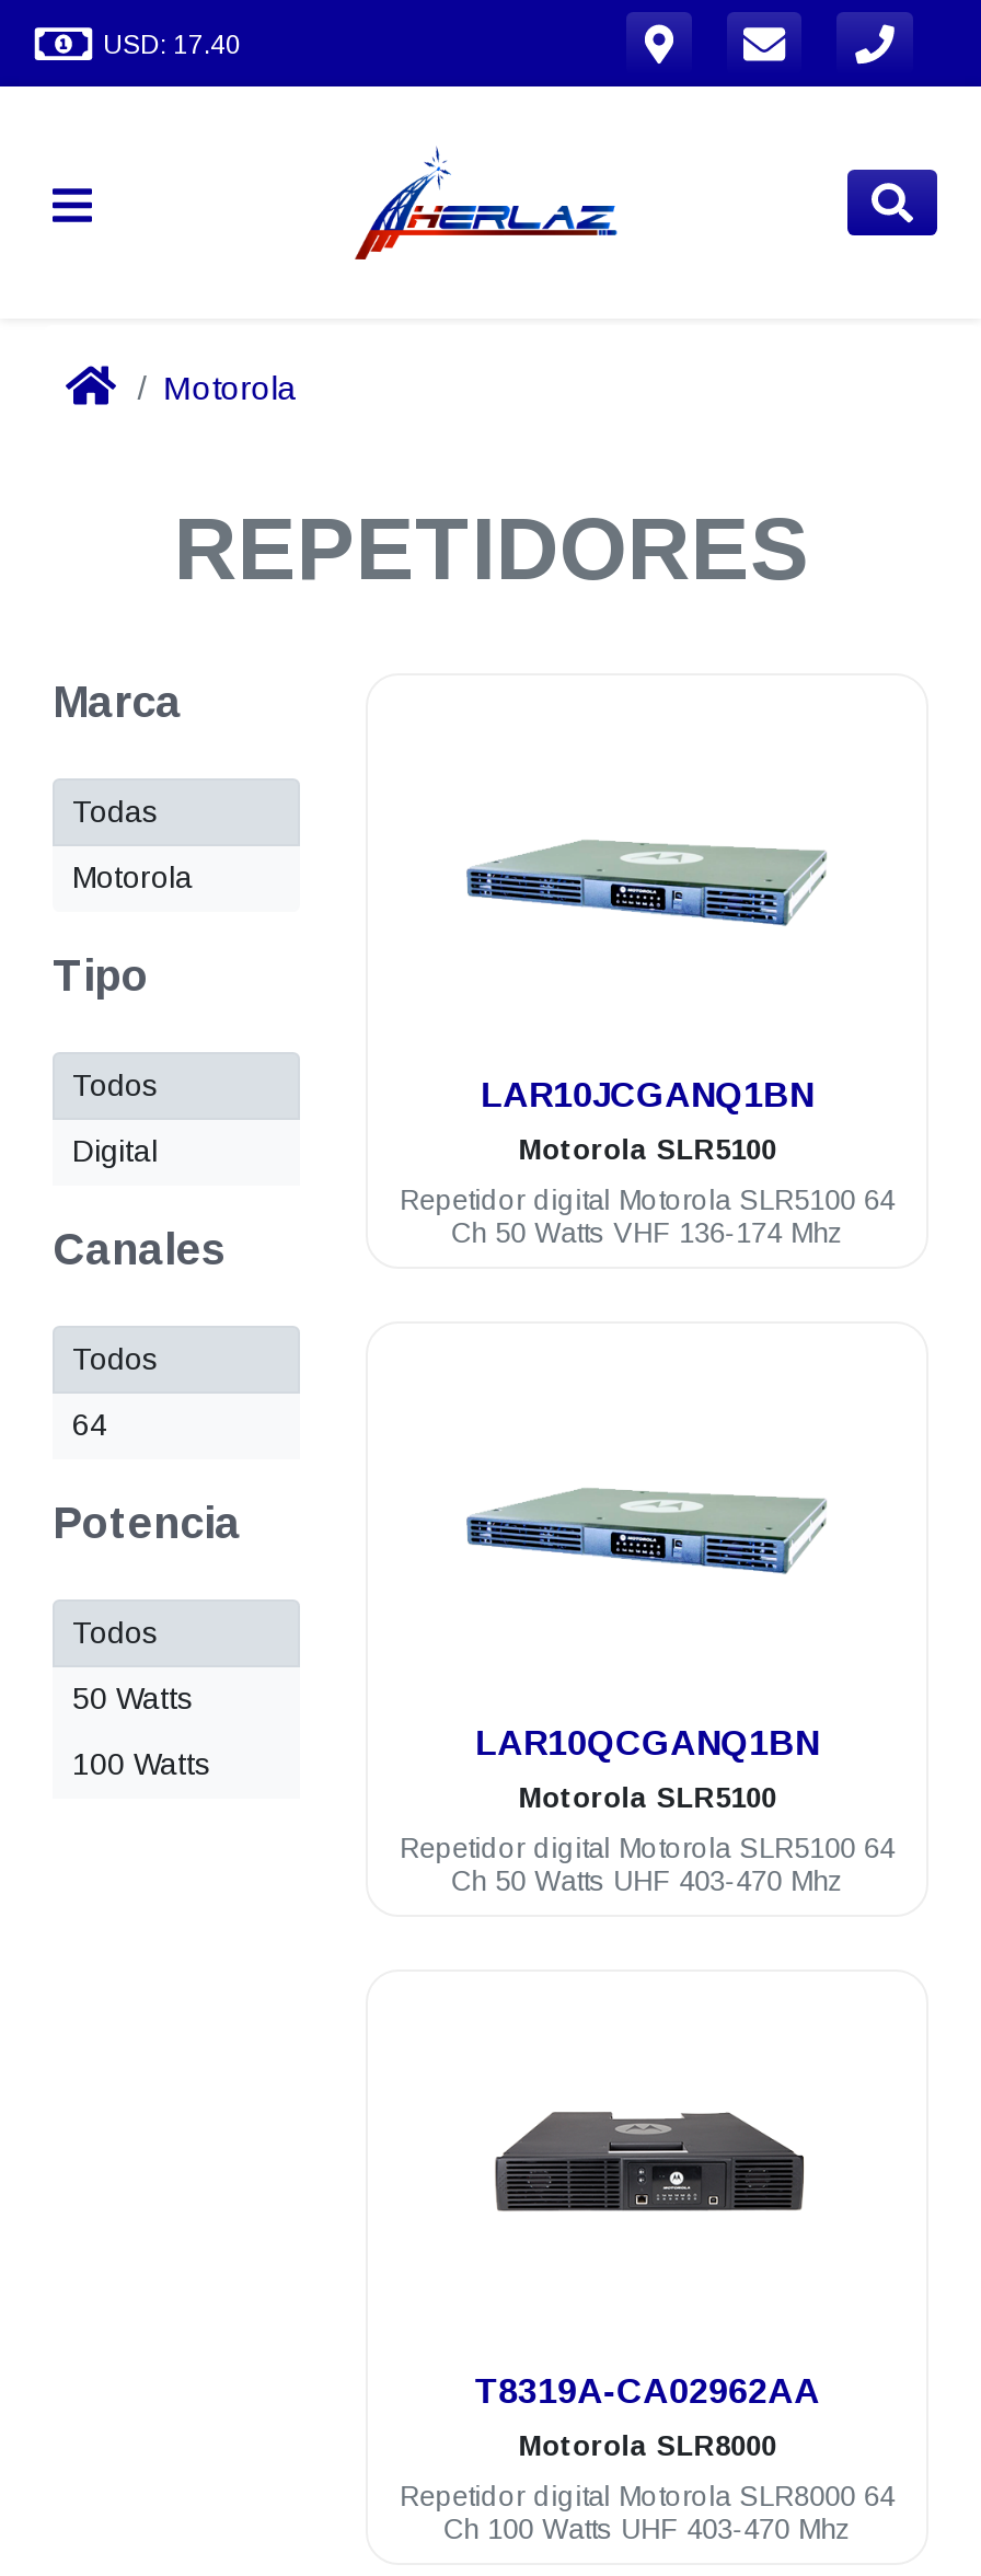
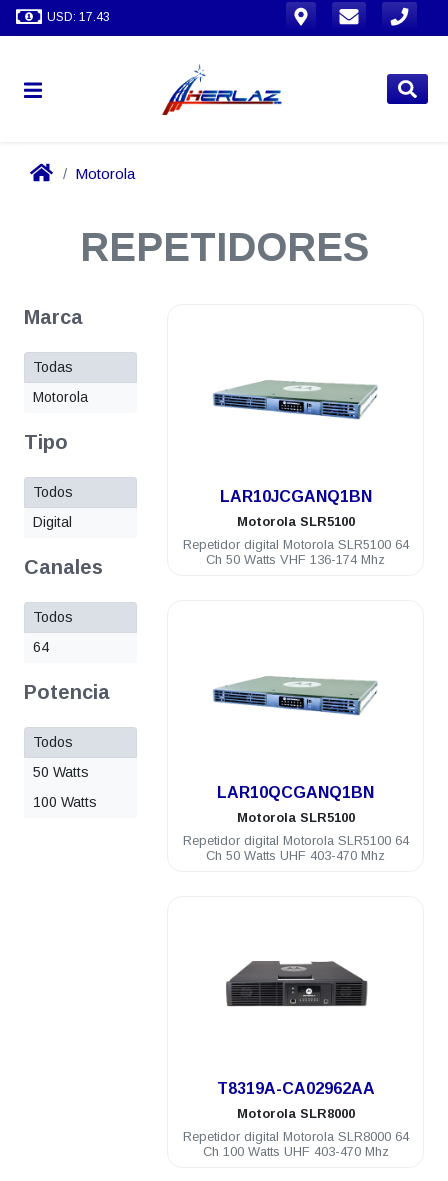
- USD: 17.40
+ USD: 17.43
